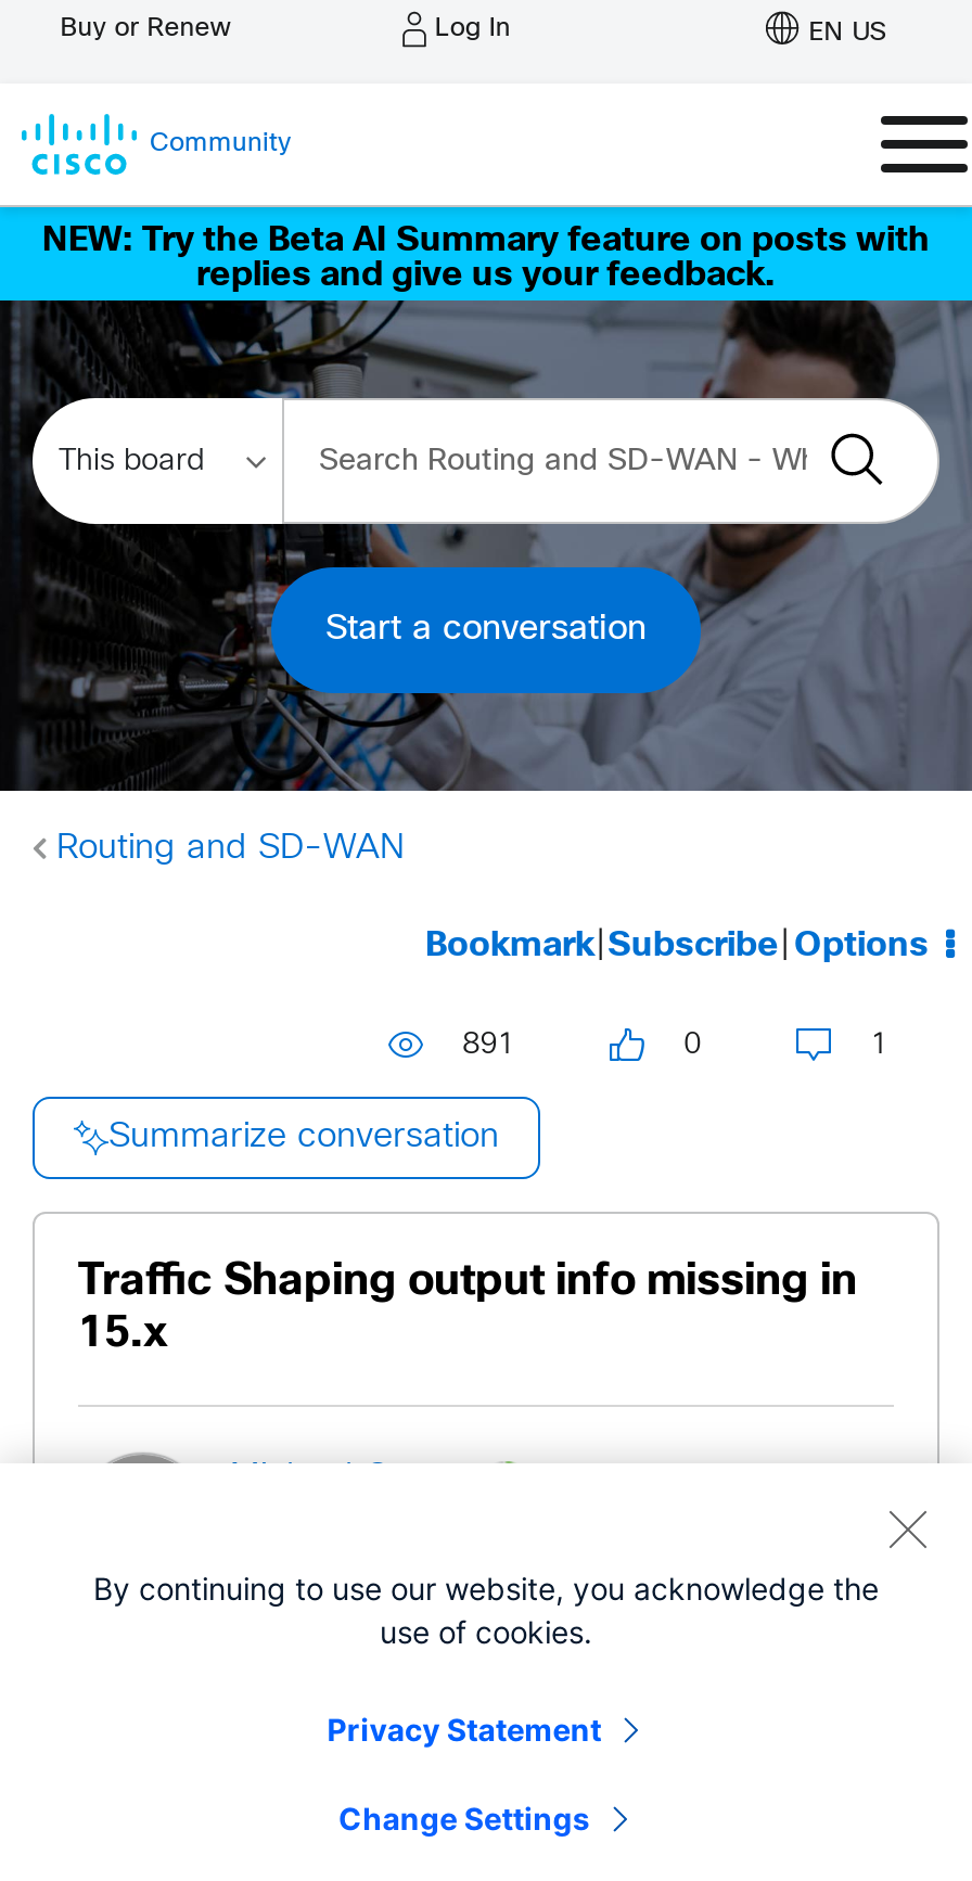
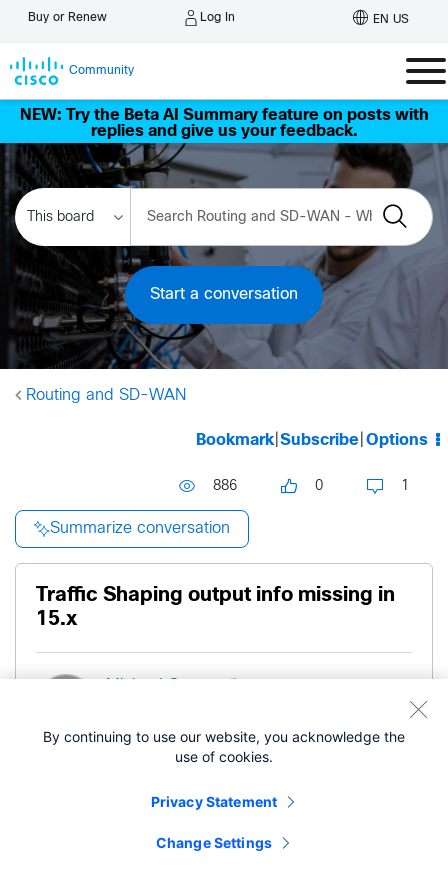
- 891
+ 886
